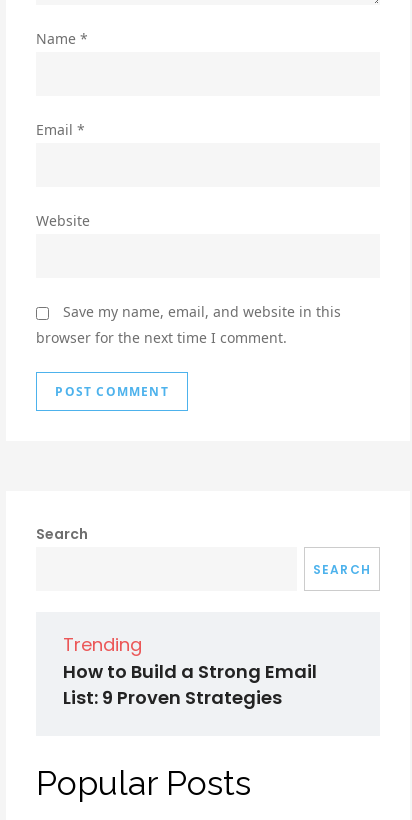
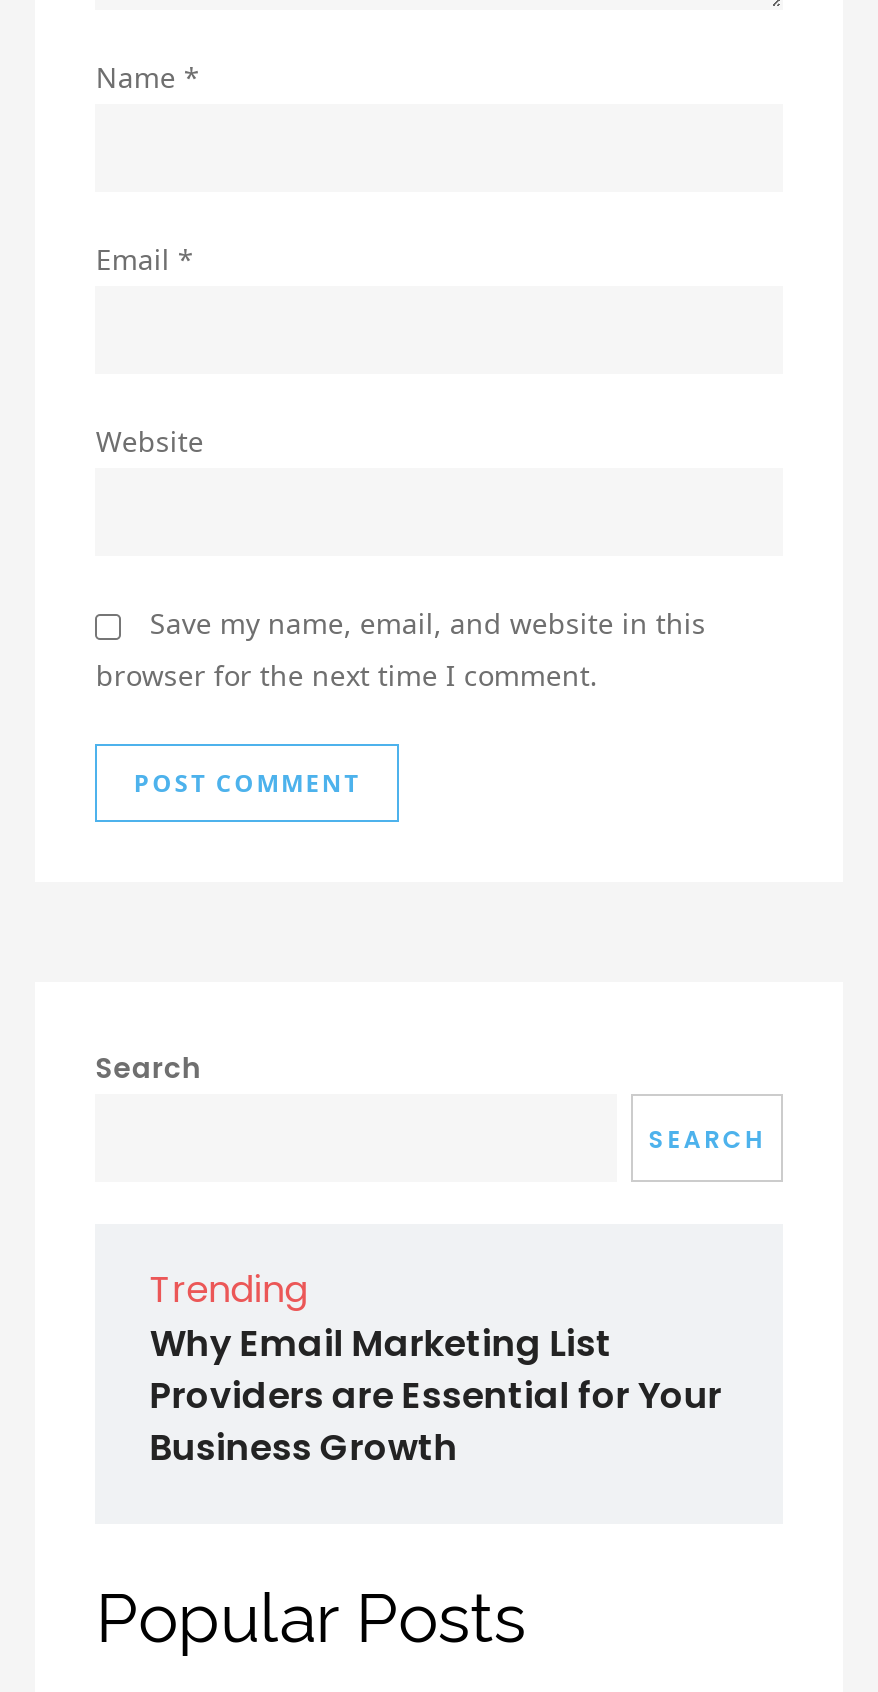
- How to Build a Strong Email
- List: 9 Proven Strategies
+ Why Email Marketing List
+ Providers are Essential for Your
+ Business Growth
